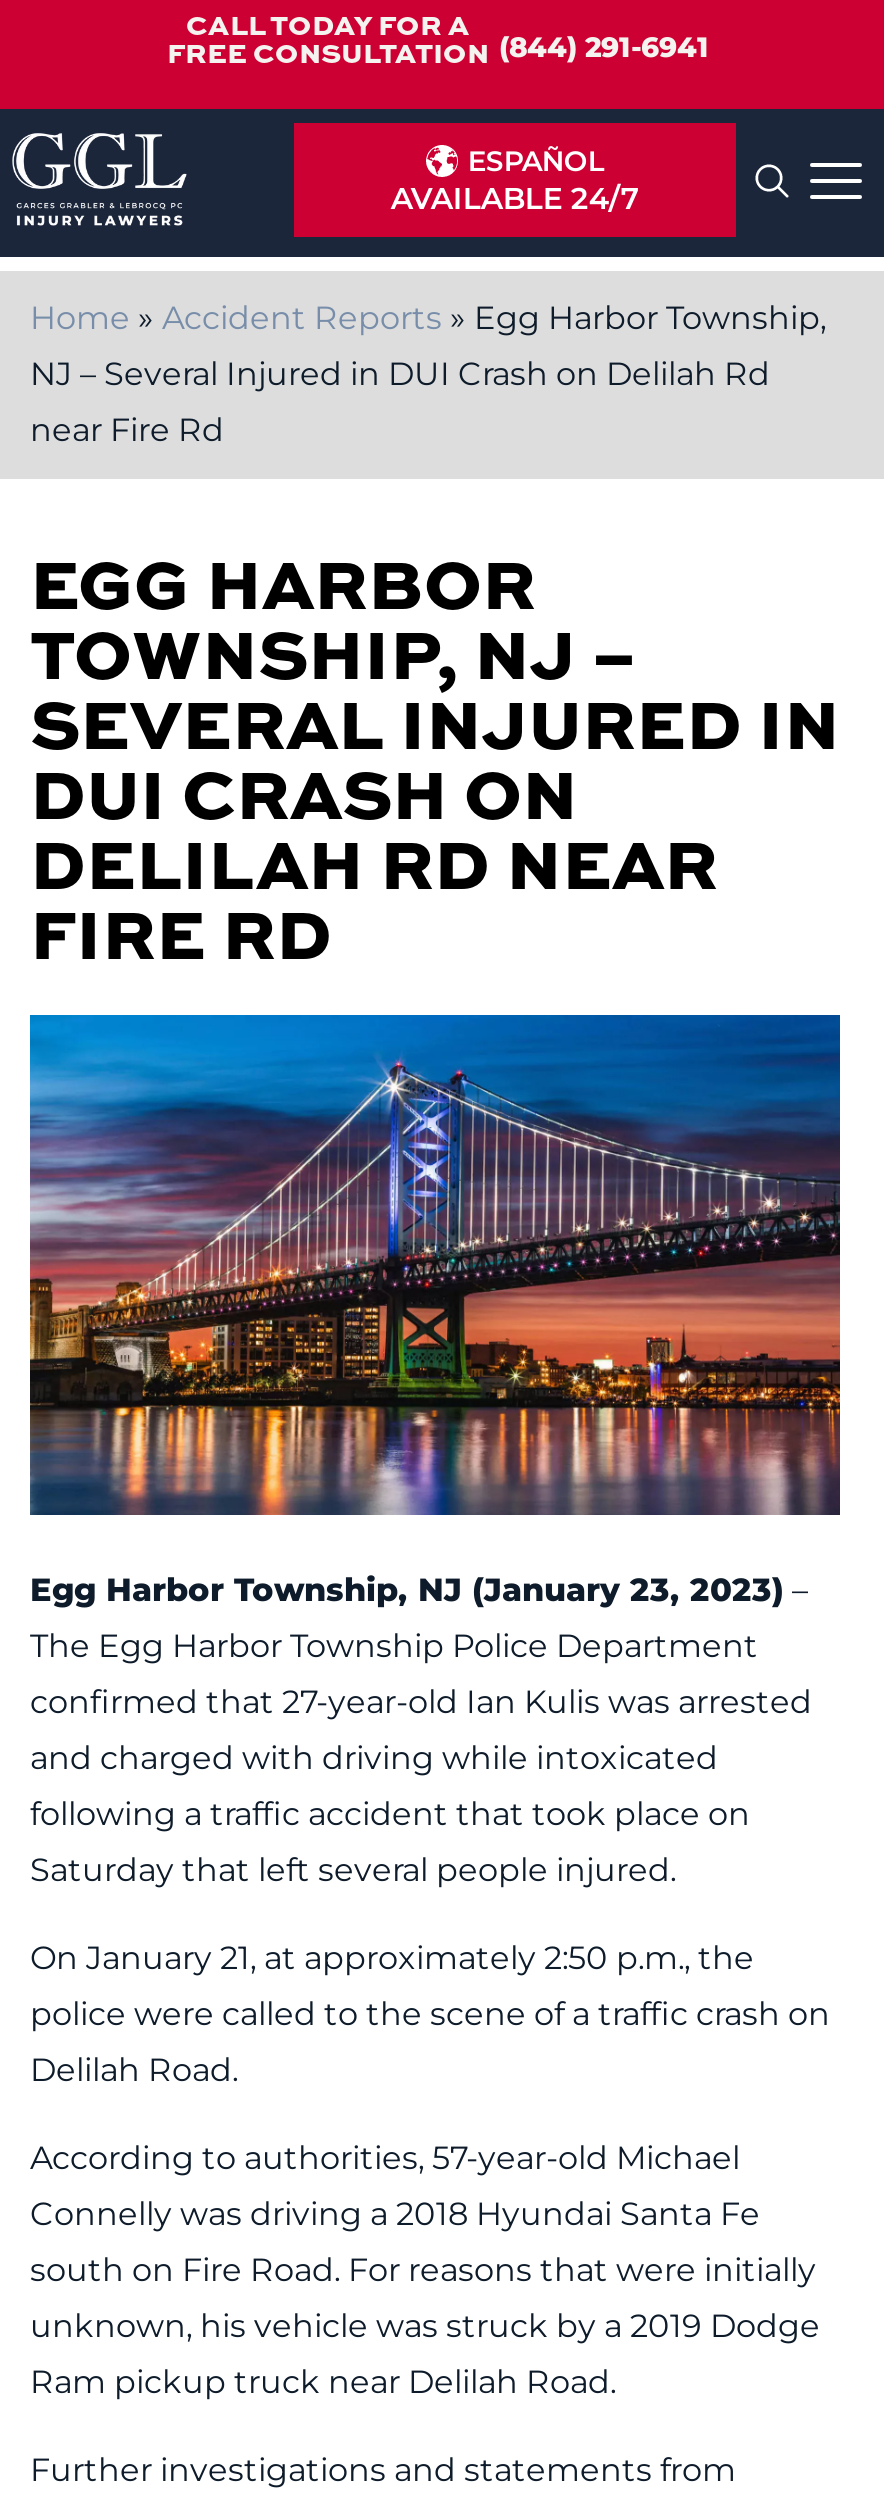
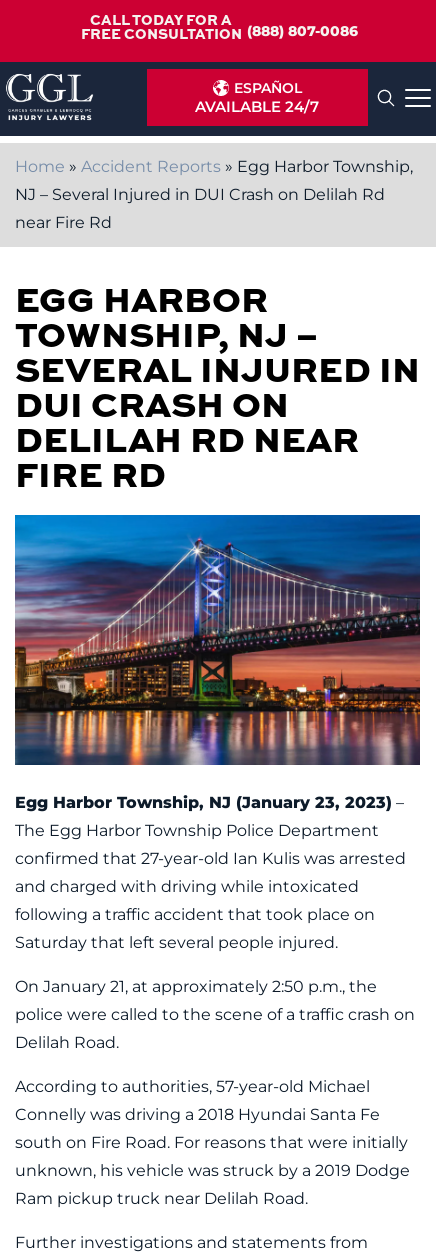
- FREE CONSULTATION (844) 291-6941
+ FREE CONSULTATION (888) 807-0086
